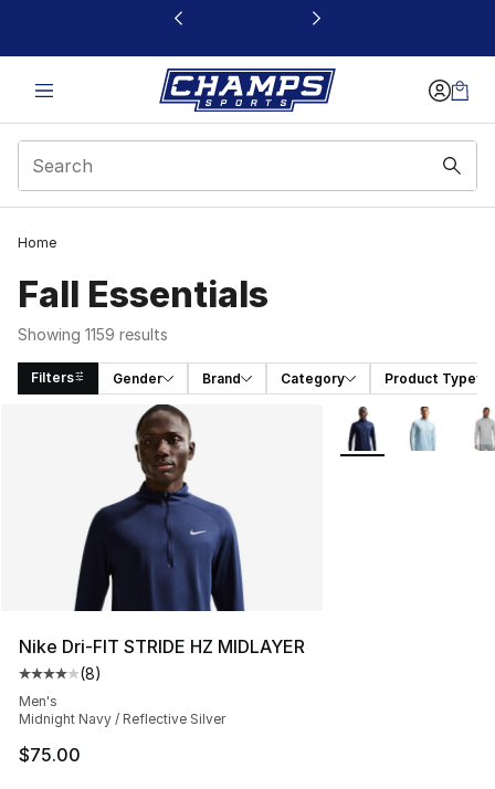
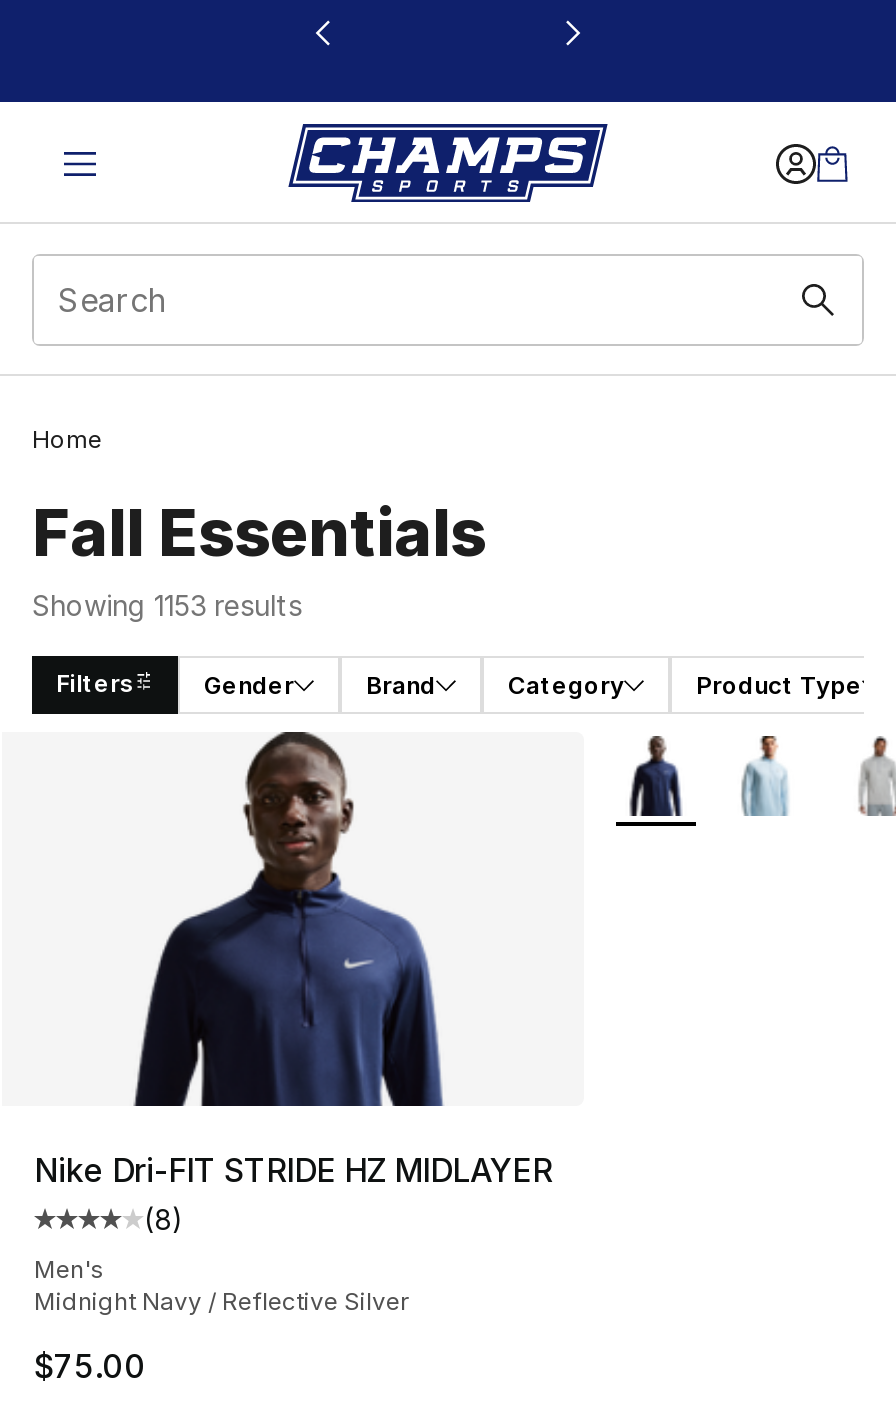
- Showing 1159 results
+ Showing 1153 results
